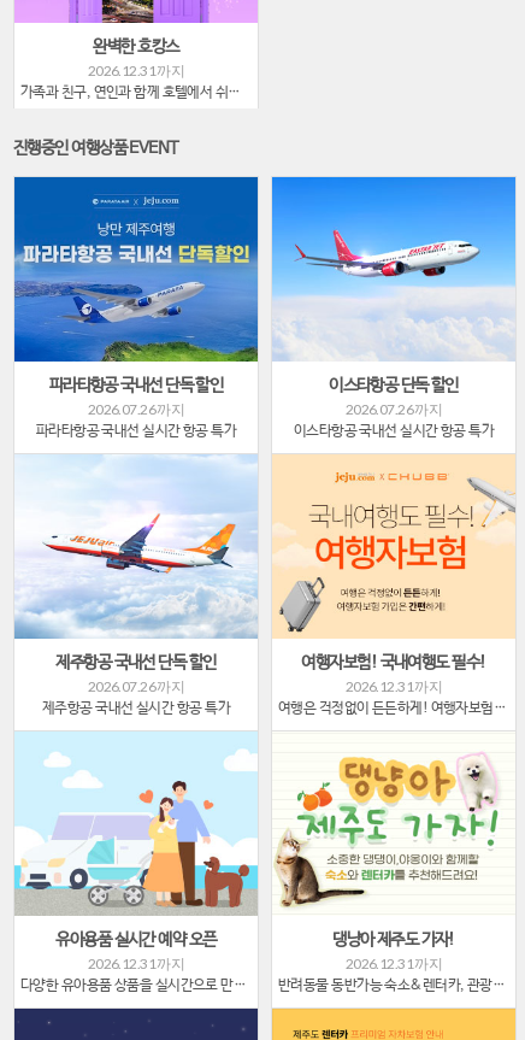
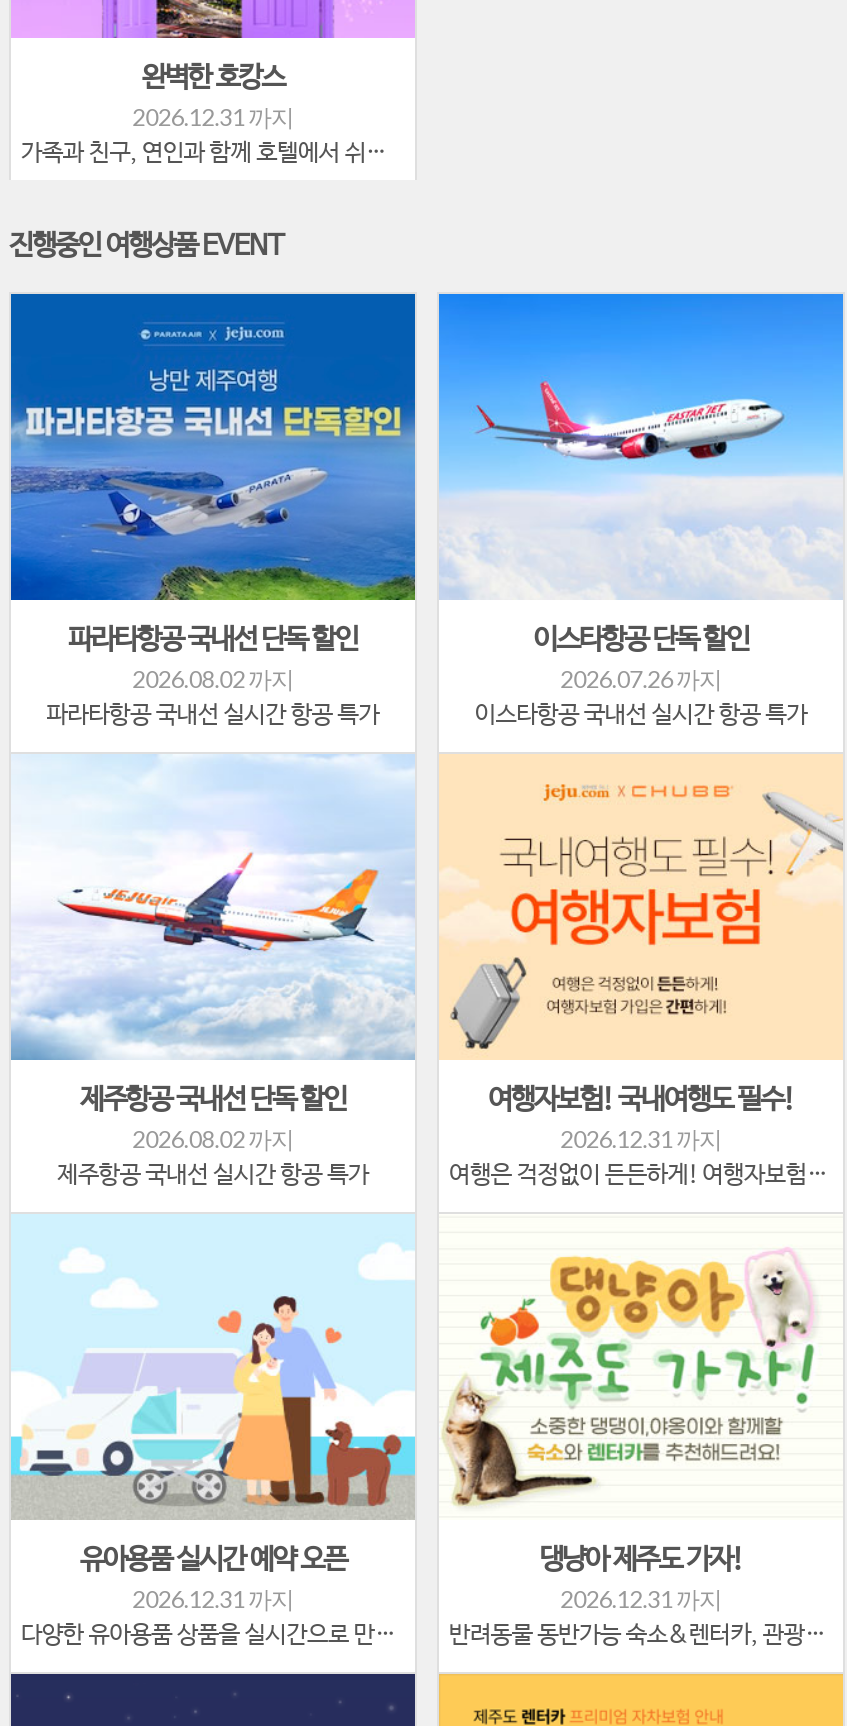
- 2026.07.26 까지
+ 2026.08.02 까지

- 2026.07.26 까지
+ 2026.08.02 까지
